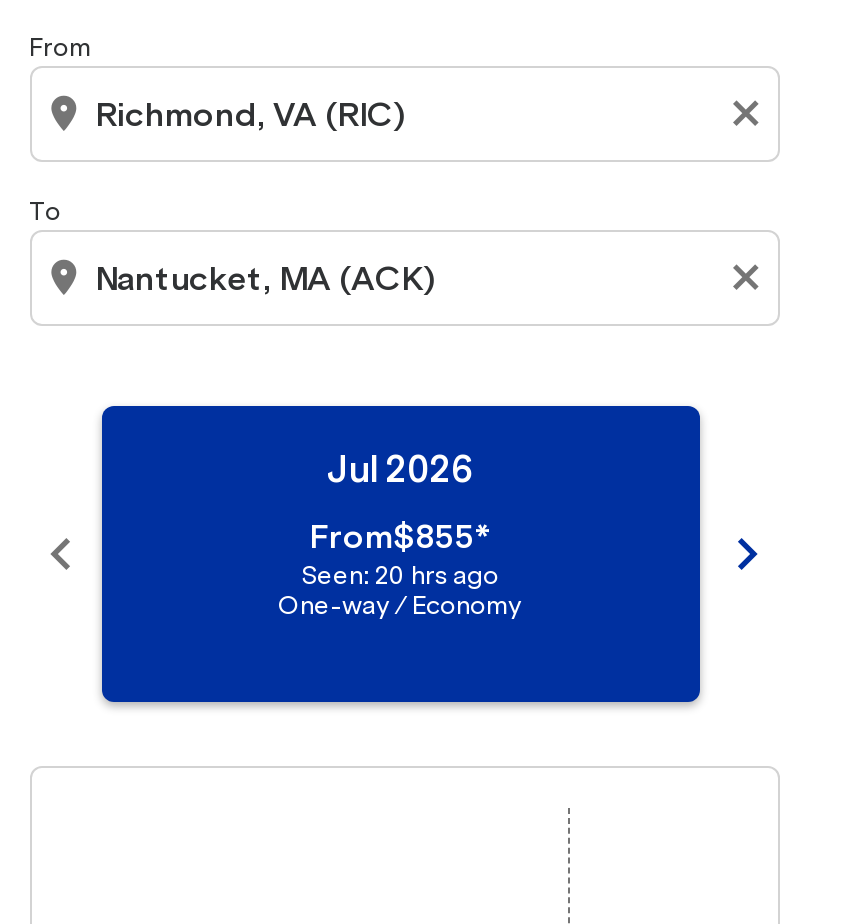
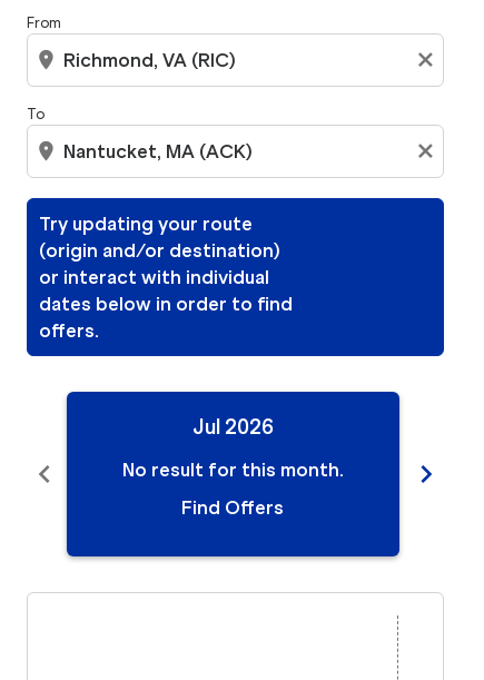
+ [image]
+ Try updating your route
+ (origin and/or destination)
+ or interact with individual
+ dates below in order to find
+ offers.

- From$855*
- Seen: 20 hrs ago
- One-way / Economy
+ No result for this month.
+ Find Offers
